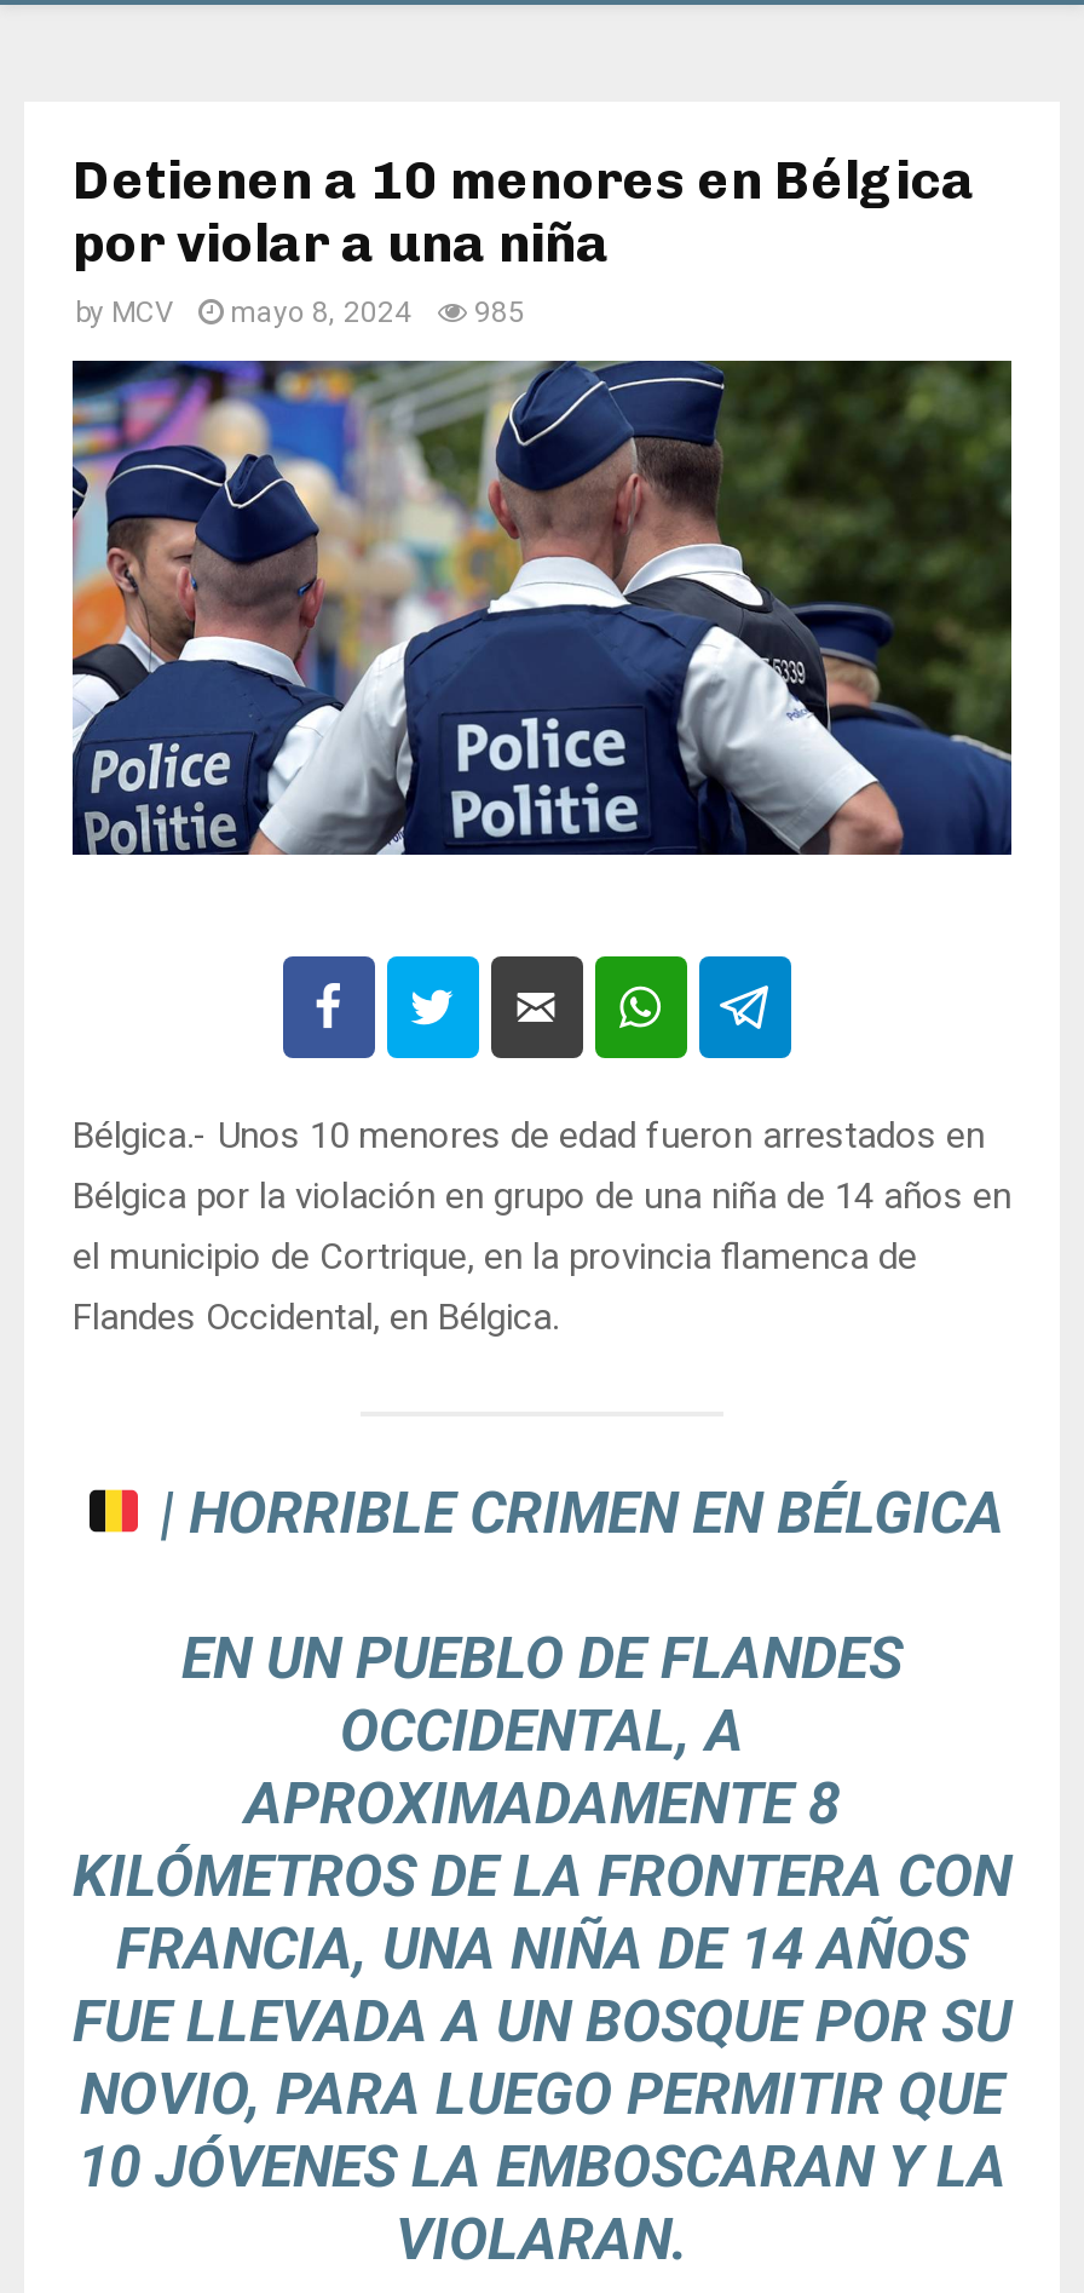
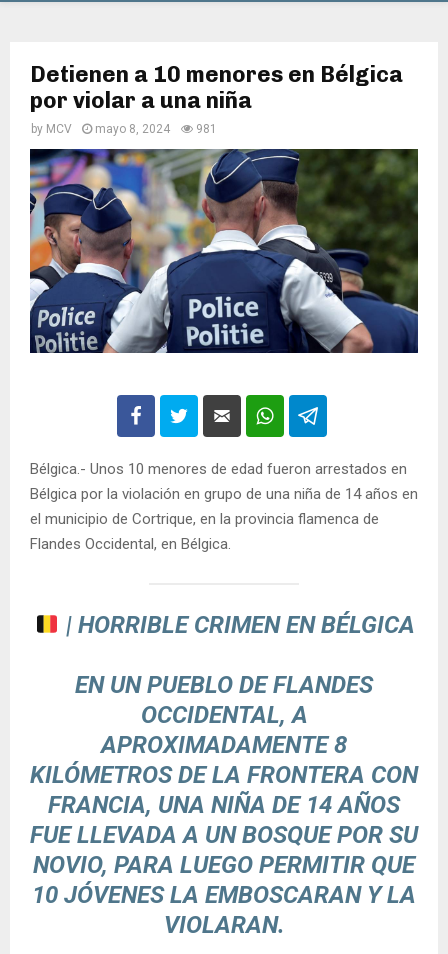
- by MCV mayo 8, 2024 985
+ by MCV mayo 8, 2024 981
